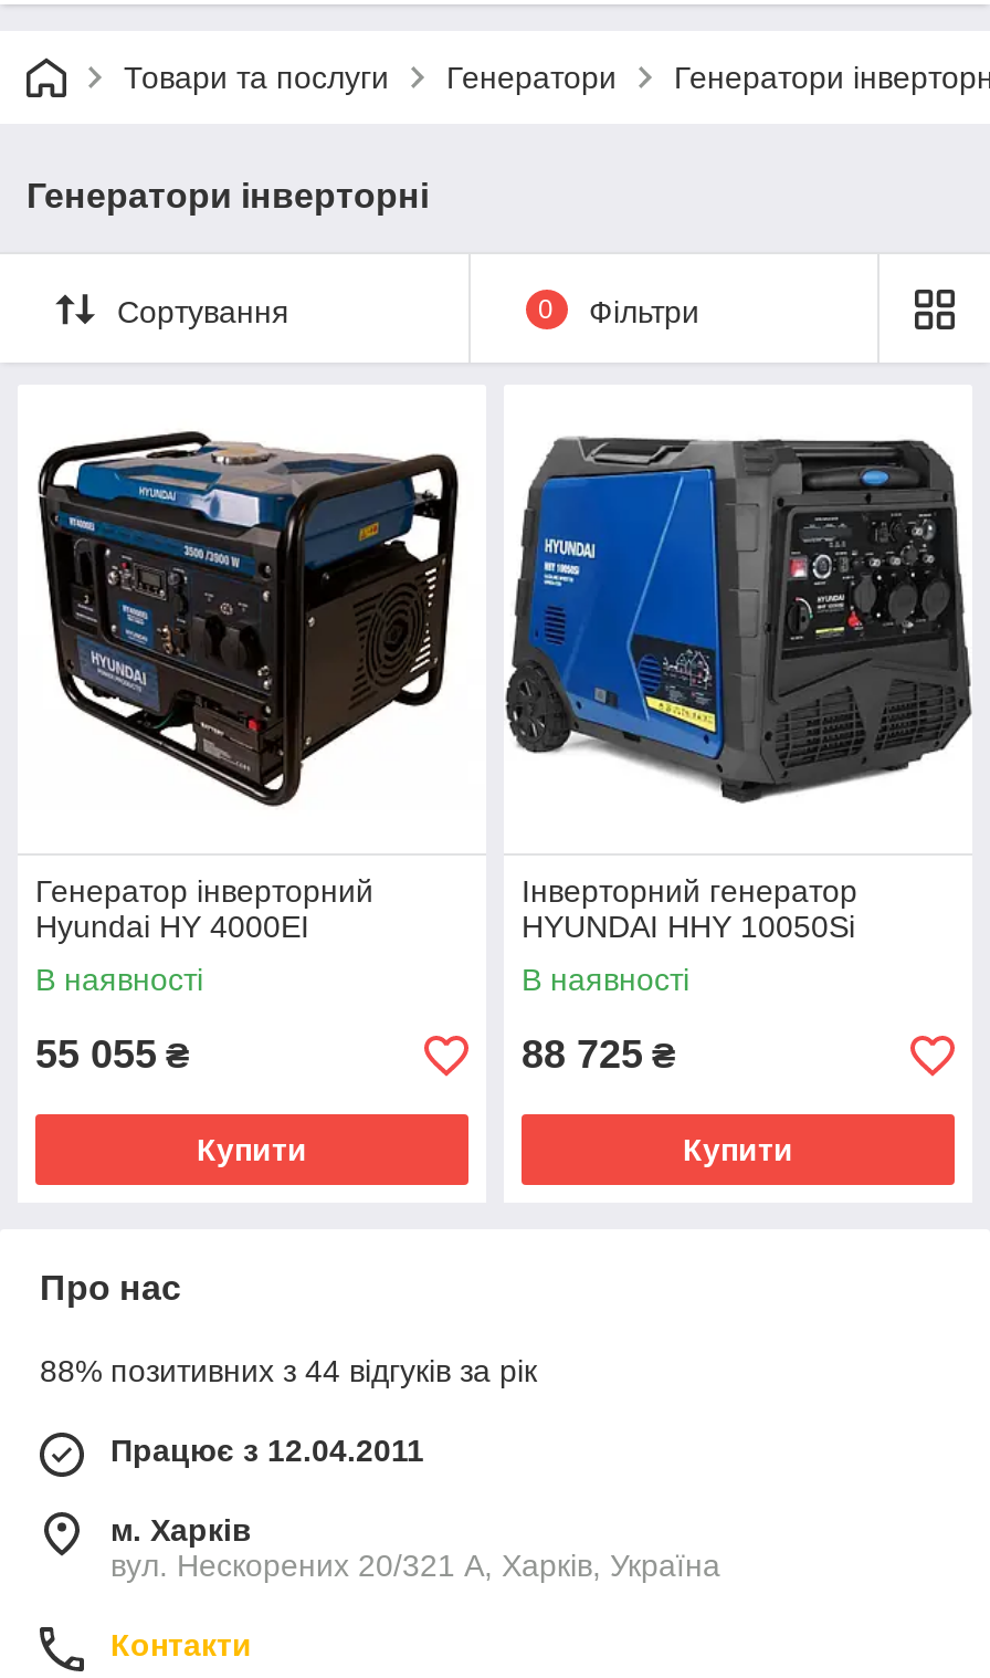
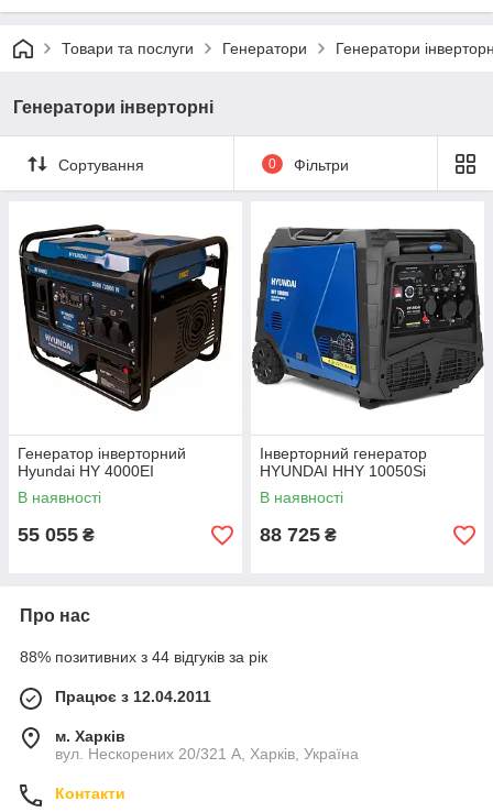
- Купити

- Купити
